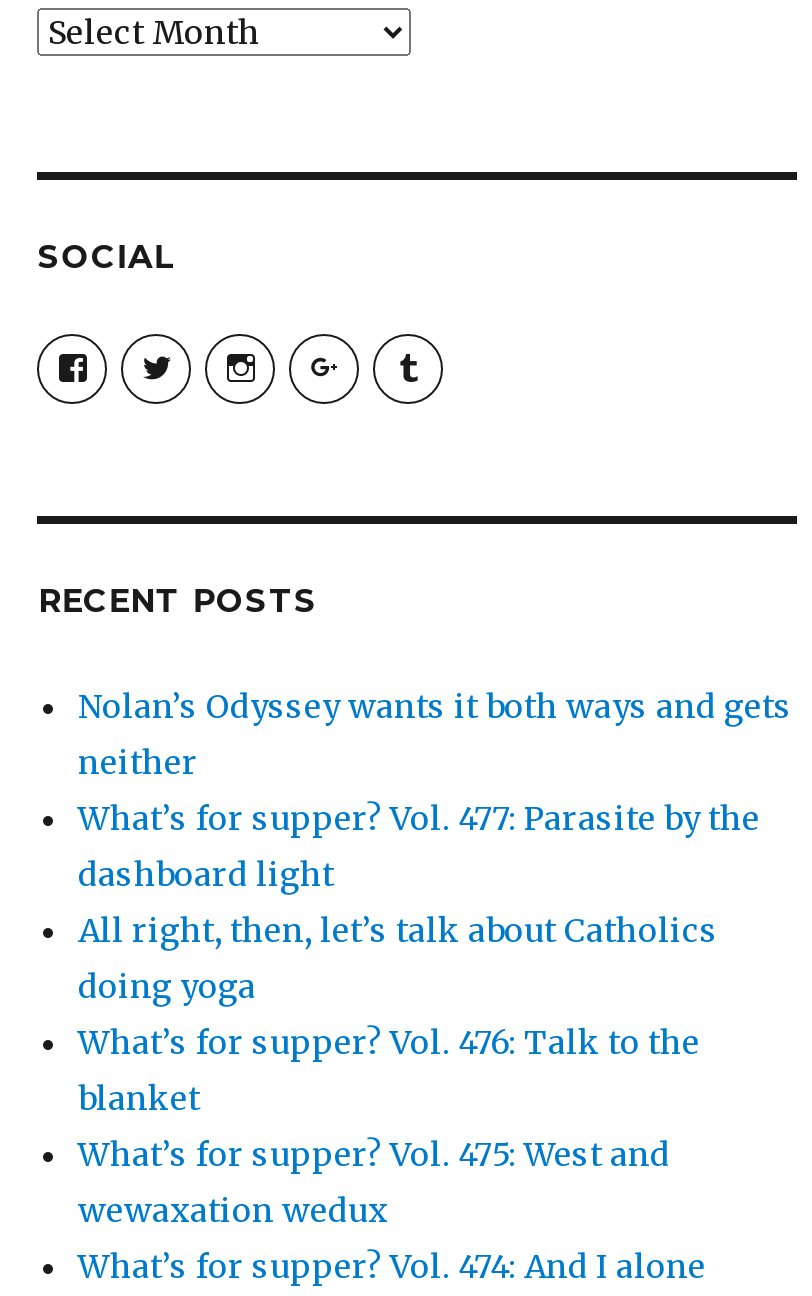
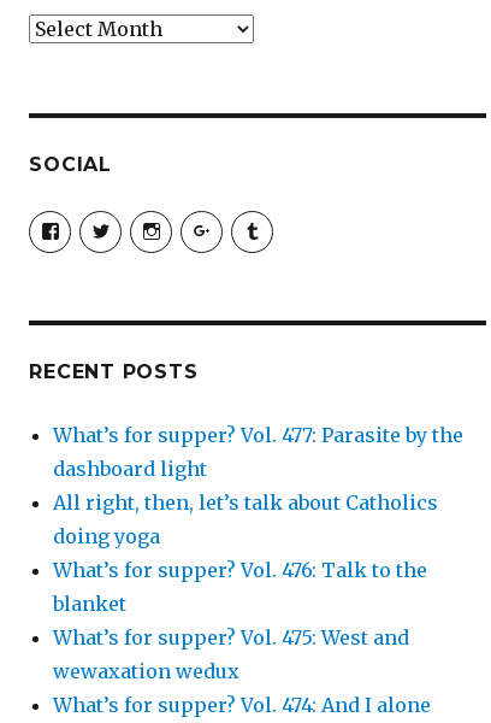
- Nolan’s Odyssey wants it both ways and gets
- neither
